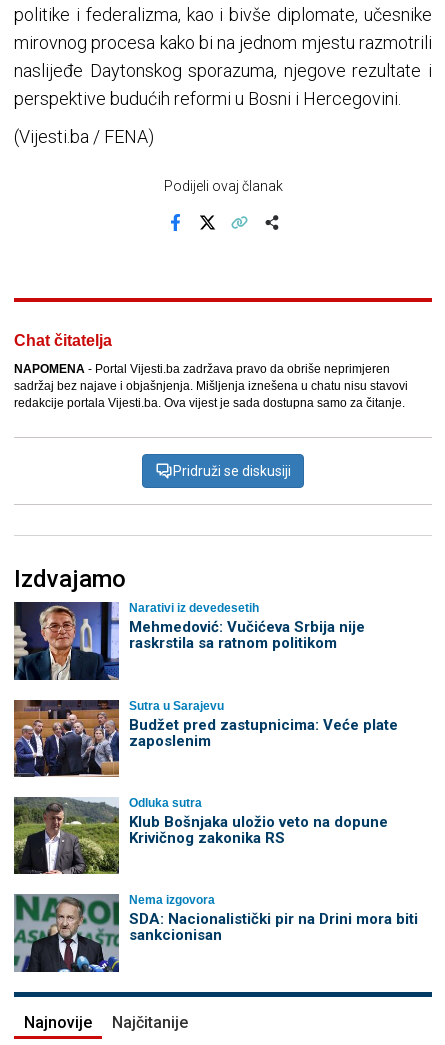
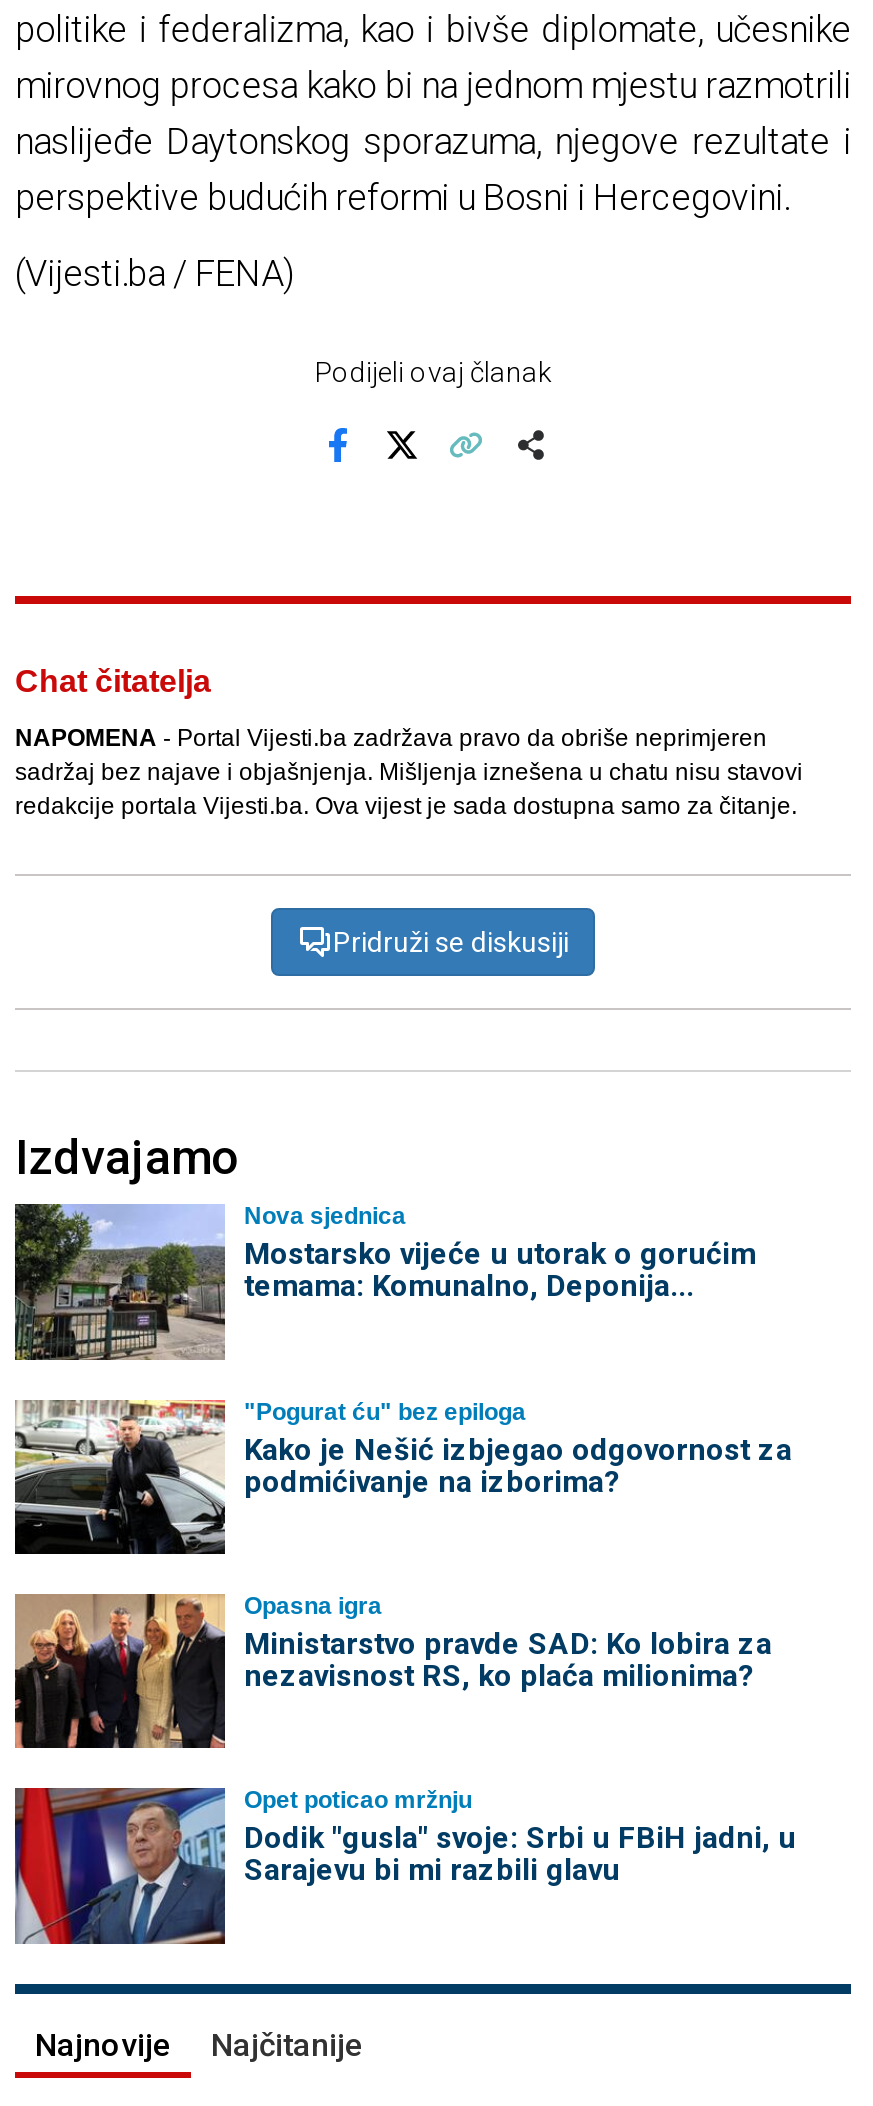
- [image]
- Narativi iz devedesetih
- Mehmedović: Vučićeva Srbija nije
- raskrstila sa ratnom politikom
+ [image]
+ Nova sjednica
+ Mostarsko vijeće u utorak o gorućim
+ temama: Komunalno, Deponija...

- [image]
- Sutra u Sarajevu
- Budžet pred zastupnicima: Veće plate
- zaposlenim
+ [image]
+ "Pogurat ću" bez epiloga
+ Kako je Nešić izbjegao odgovornost za
+ podmićivanje na izborima?

- [image]
- Odluka sutra
- Klub Bošnjaka uložio veto na dopune
- Krivičnog zakonika RS
+ [image]
+ Opasna igra
+ Ministarstvo pravde SAD: Ko lobira za
+ nezavisnost RS, ko plaća milionima?

- [image]
- Nema izgovora
- SDA: Nacionalistički pir na Drini mora biti
- sankcionisan
+ [image]
+ Opet poticao mržnju
+ Dodik "gusla" svoje: Srbi u FBiH jadni, u
+ Sarajevu bi mi razbili glavu
